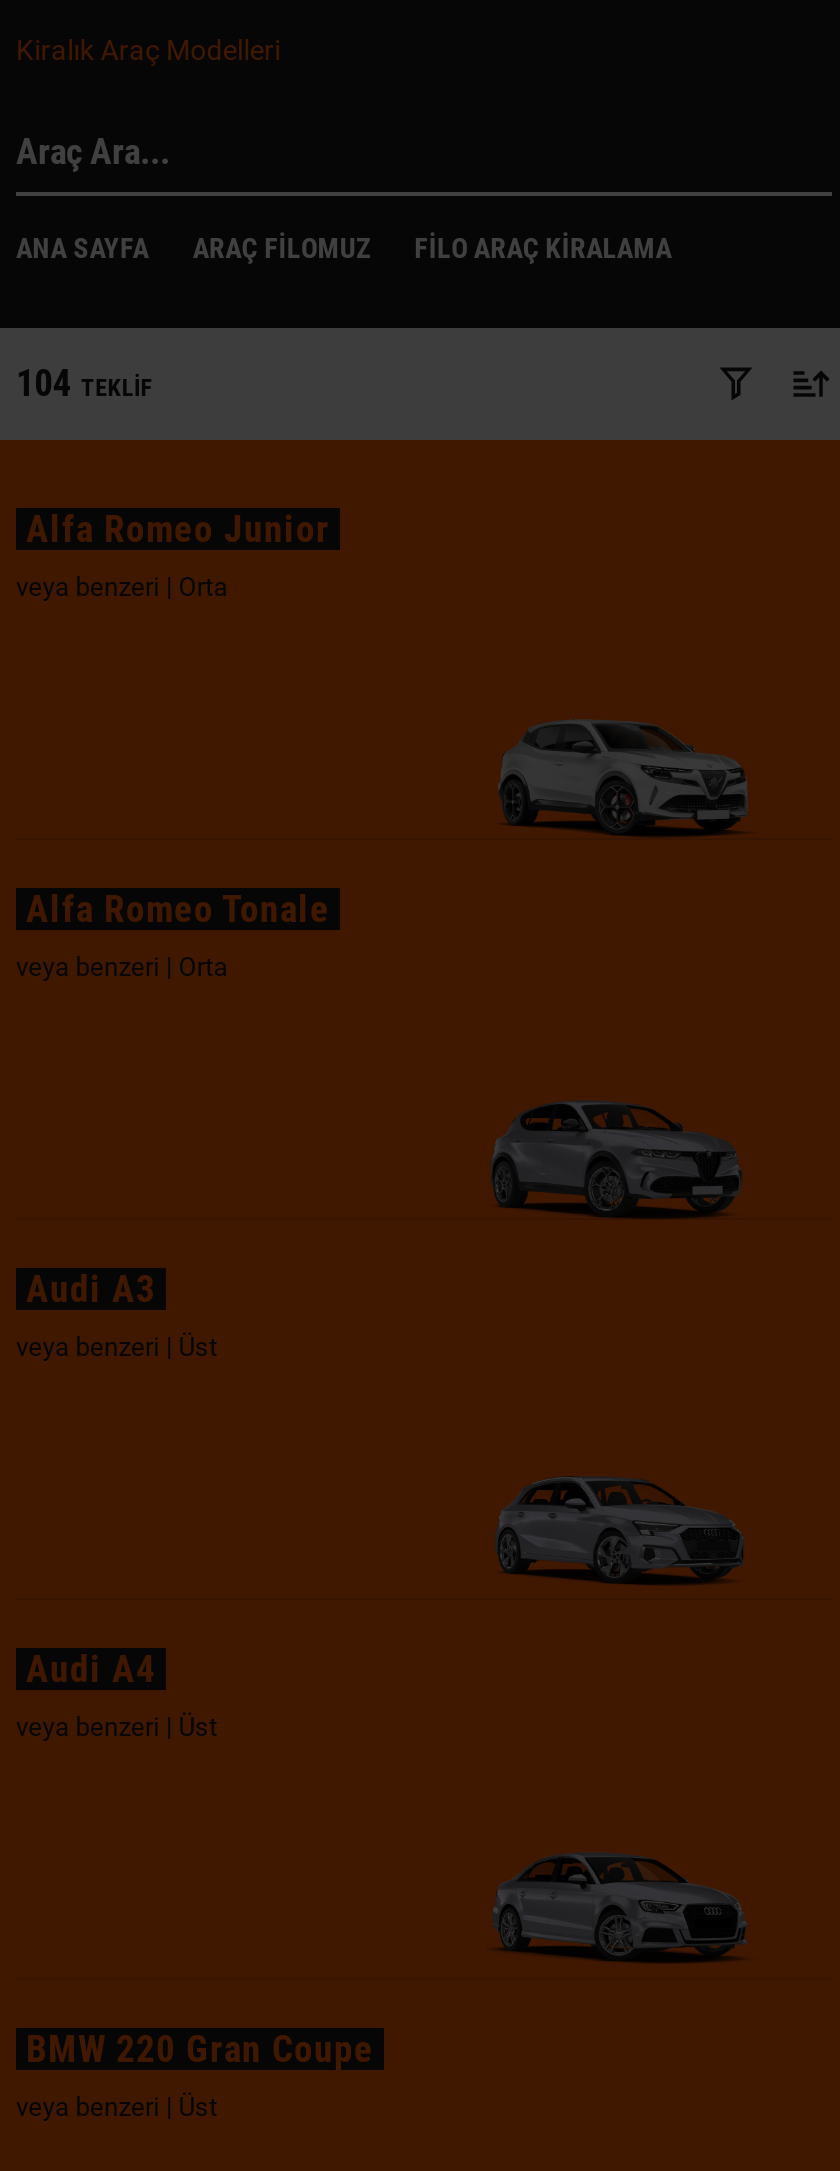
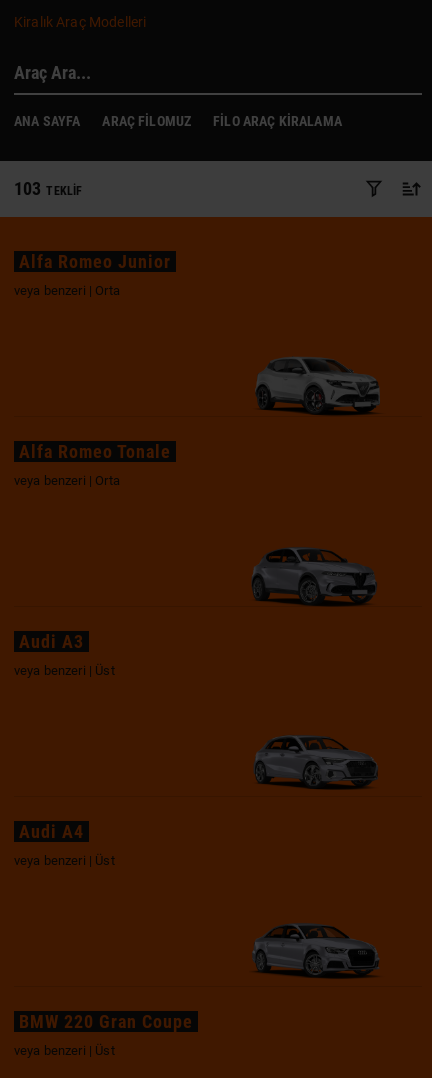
- 104 TEKLİF
+ 103 TEKLİF
